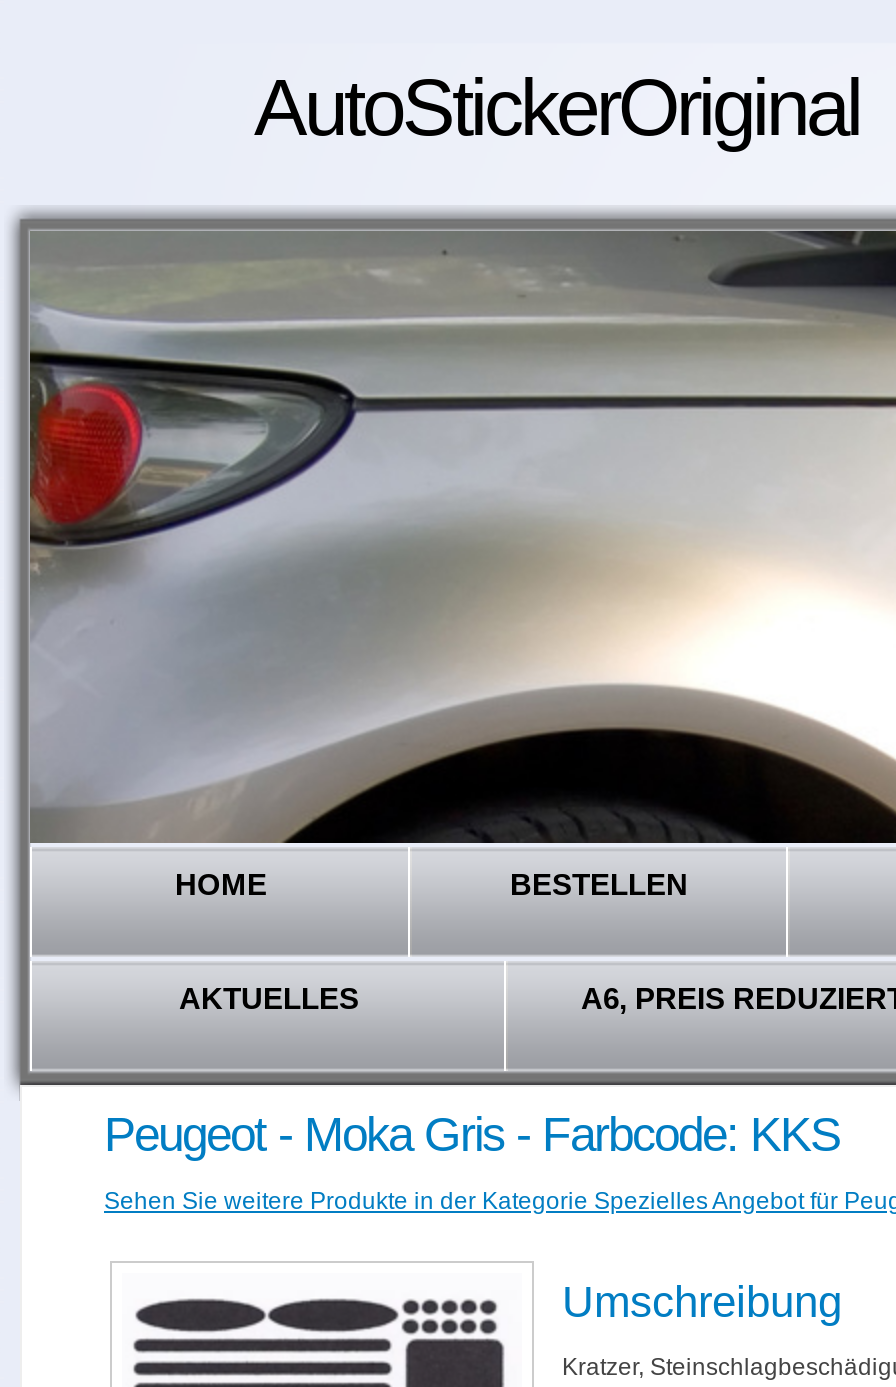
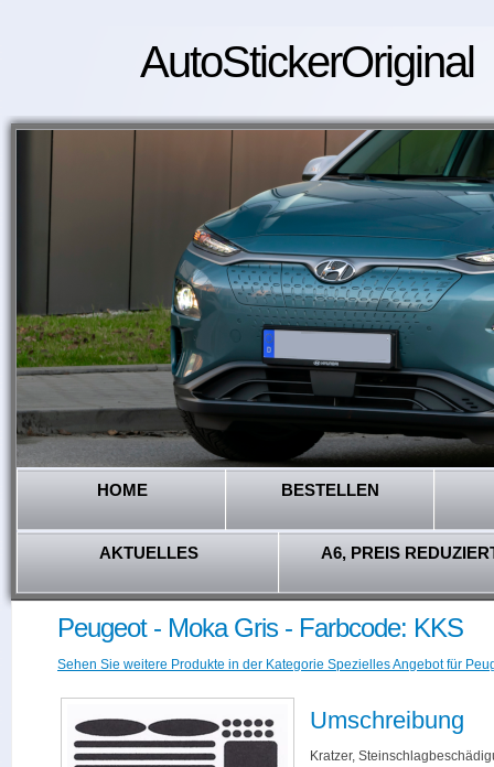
- [image]
+ [image]
